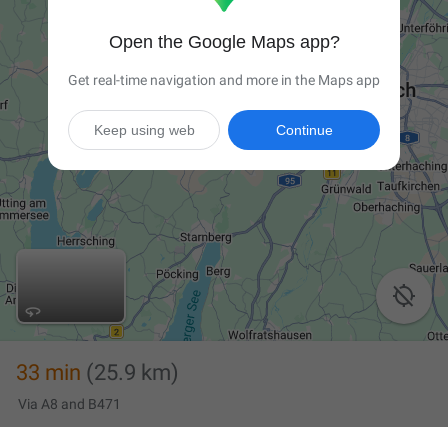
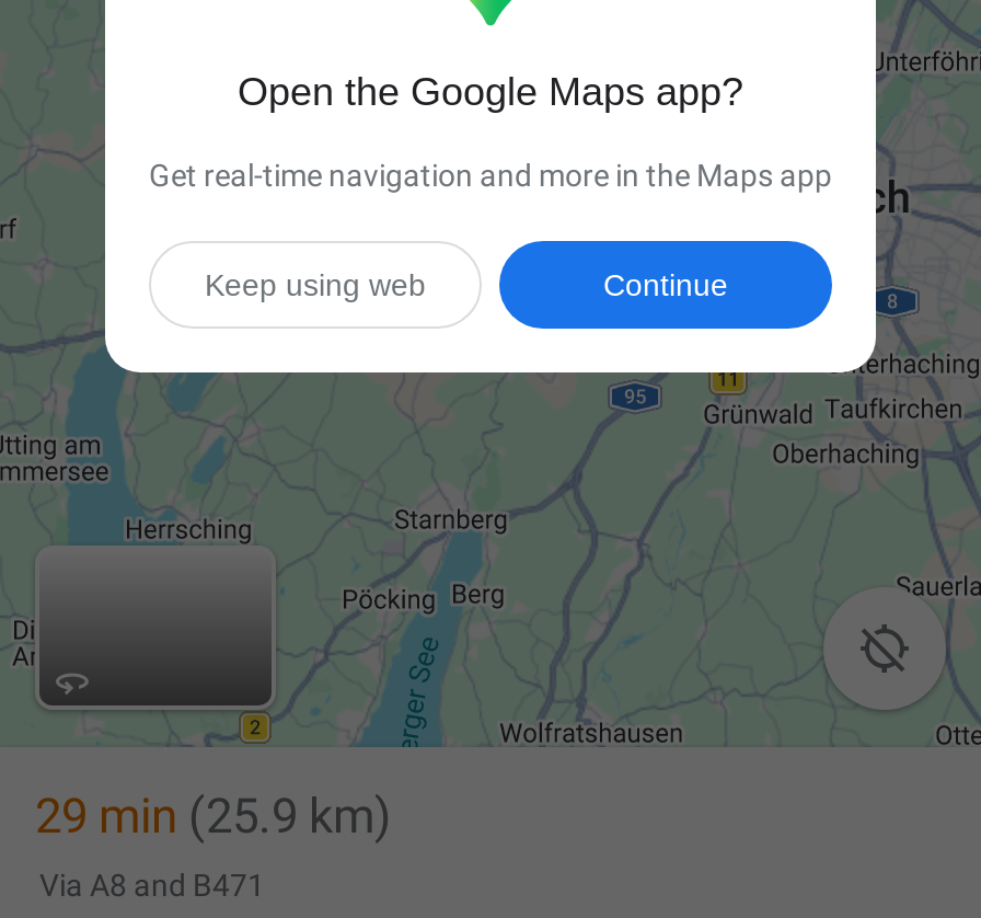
- 33 min (25.9 km)
+ 29 min (25.9 km)
